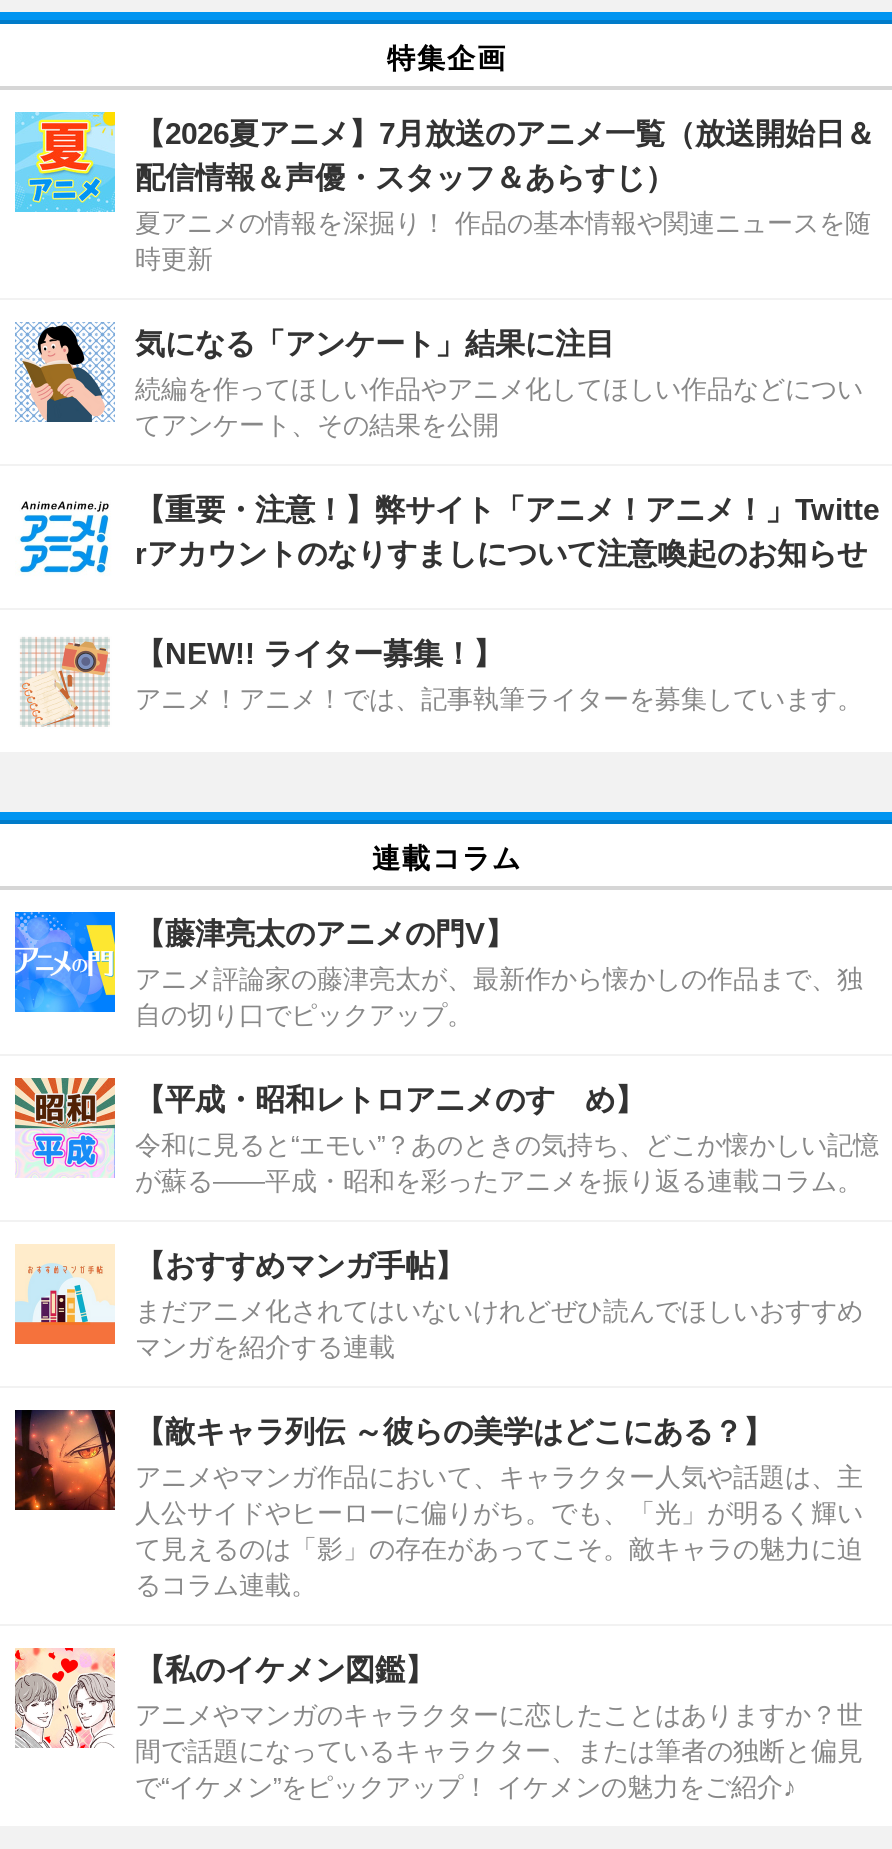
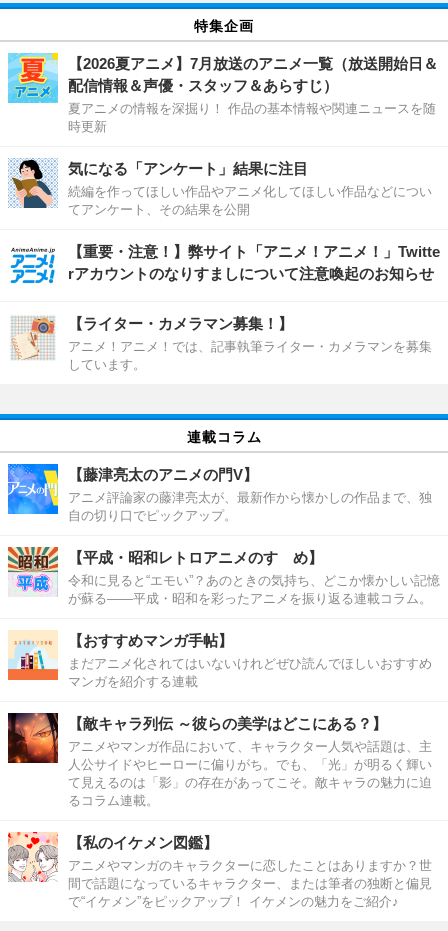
- 【NEW!! ライター募集！】
- アニメ！アニメ！では、記事執筆ライターを募集しています。
+ 【ライター・カメラマン募集！】
+ アニメ！アニメ！では、記事執筆ライター・カメラマンを募集
+ しています。
